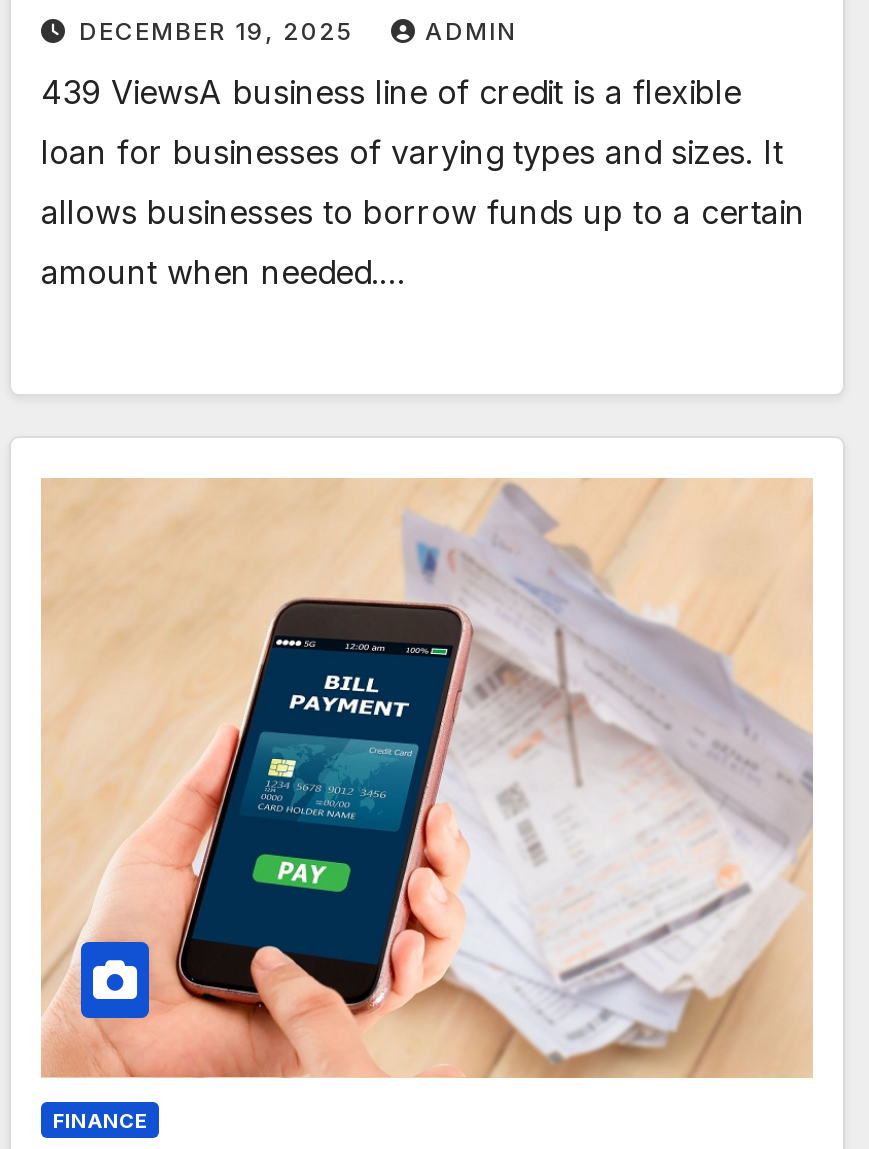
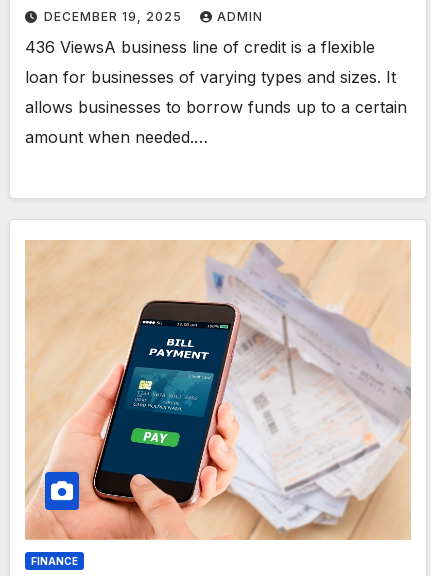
- 439 ViewsA business line of credit is a flexible
+ 436 ViewsA business line of credit is a flexible
